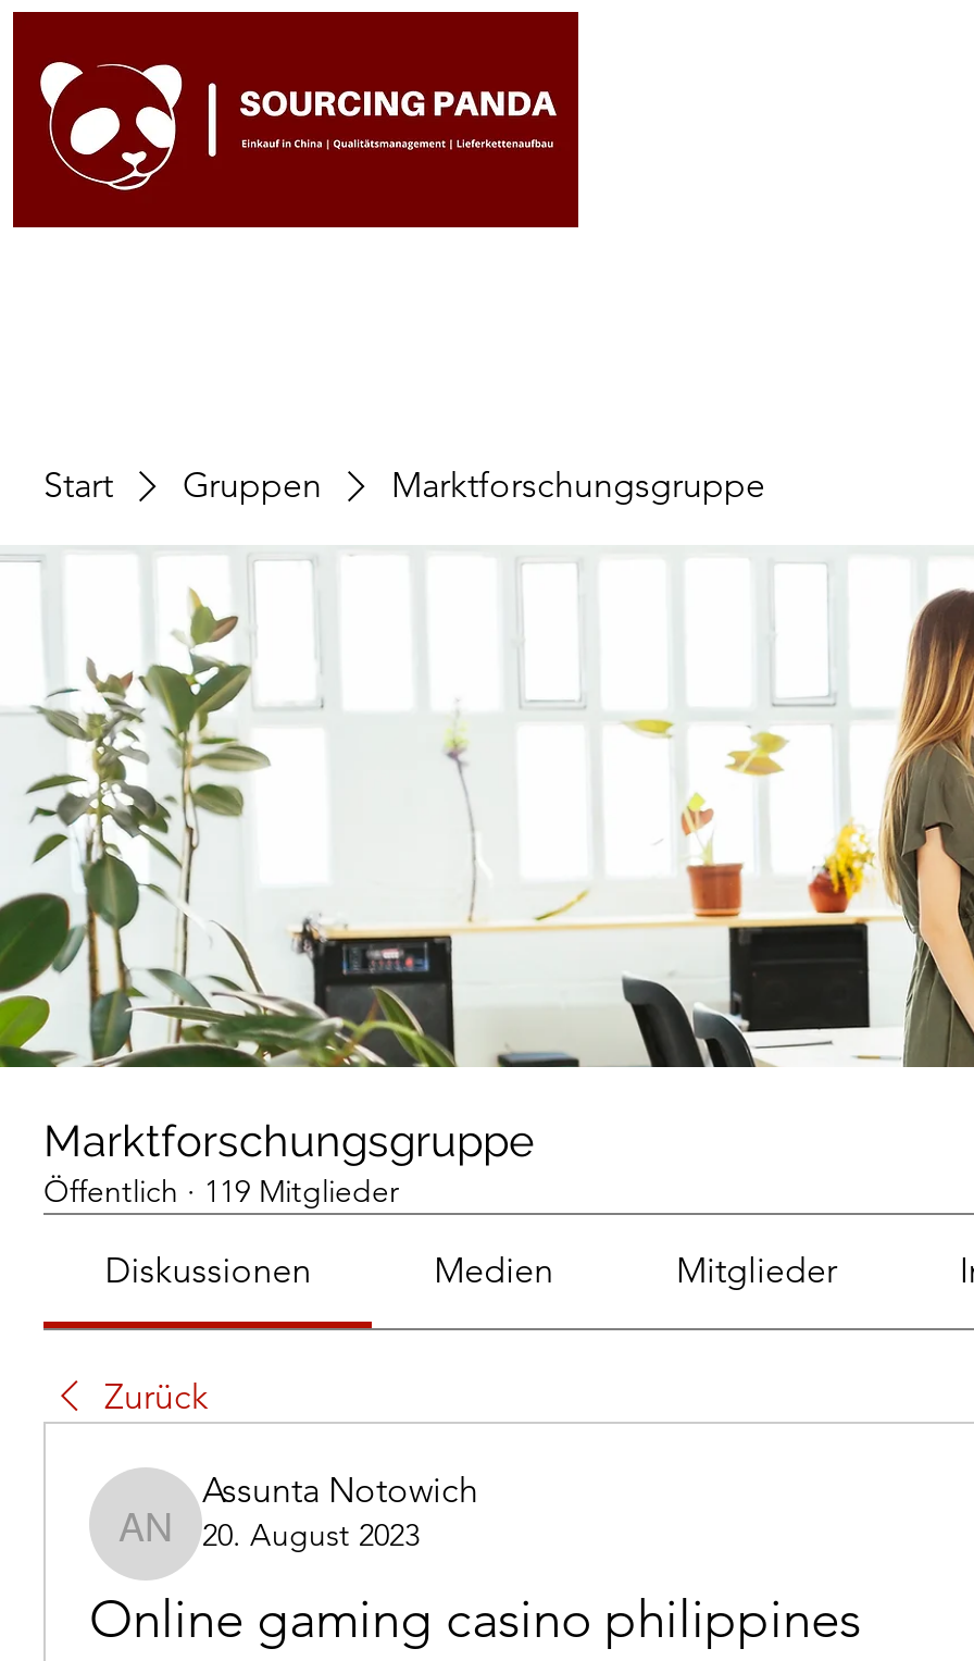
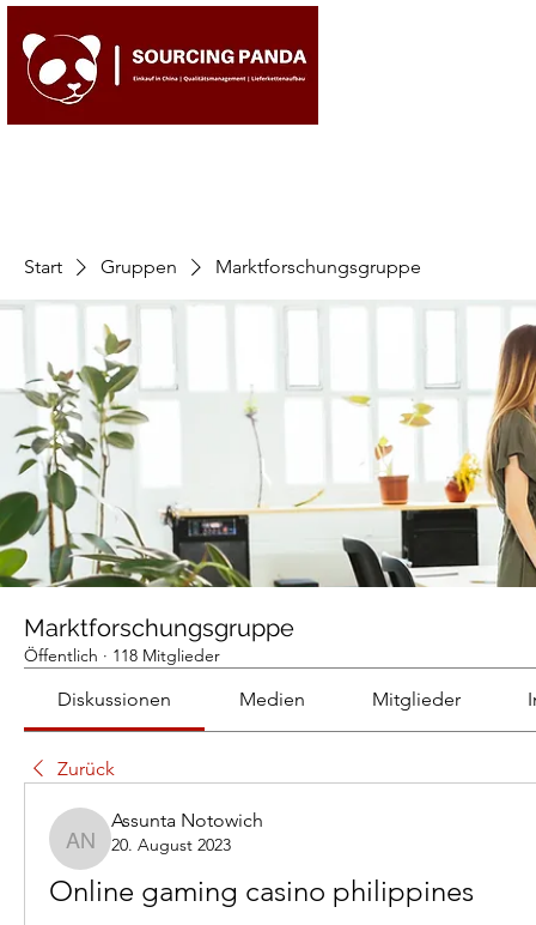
- Öffentlich · 119 Mitglieder
+ Öffentlich · 118 Mitglieder
